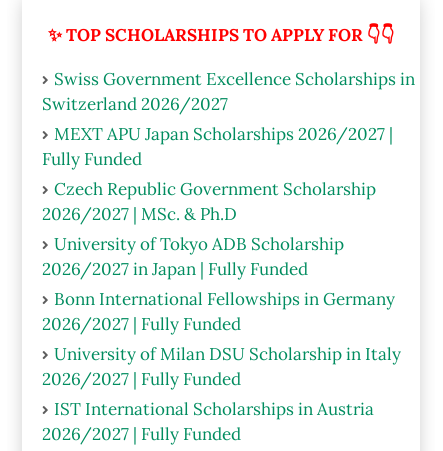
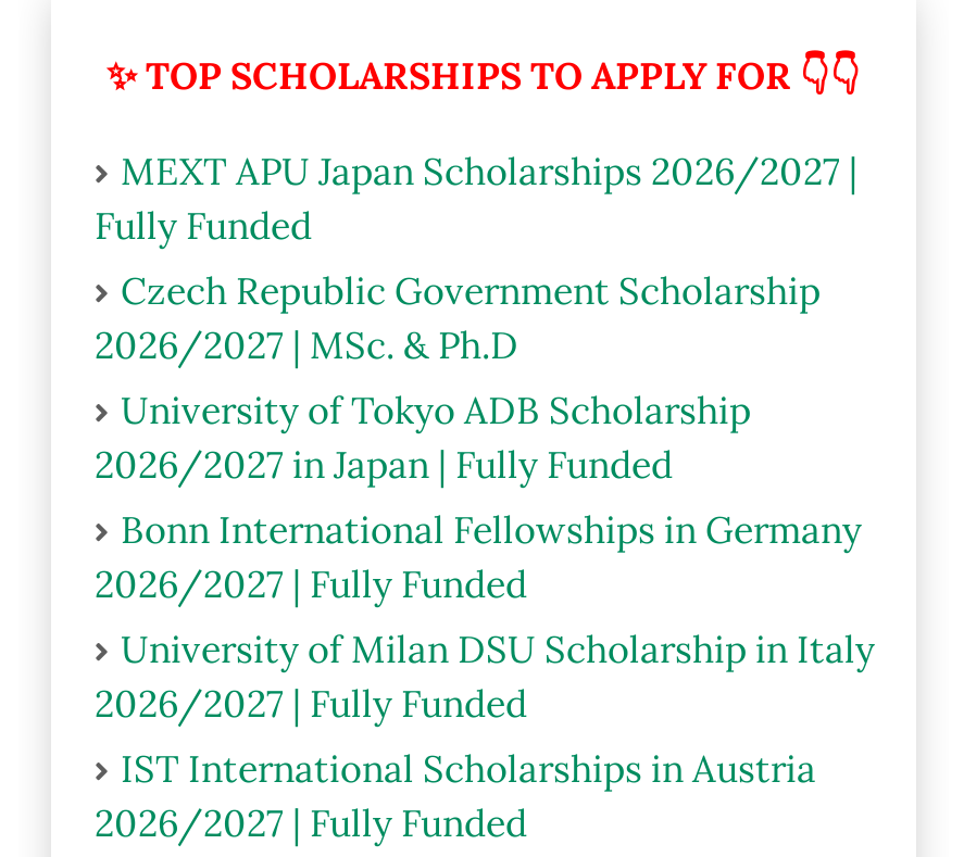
- Swiss Government Excellence Scholarships in
- Switzerland 2026/2027
